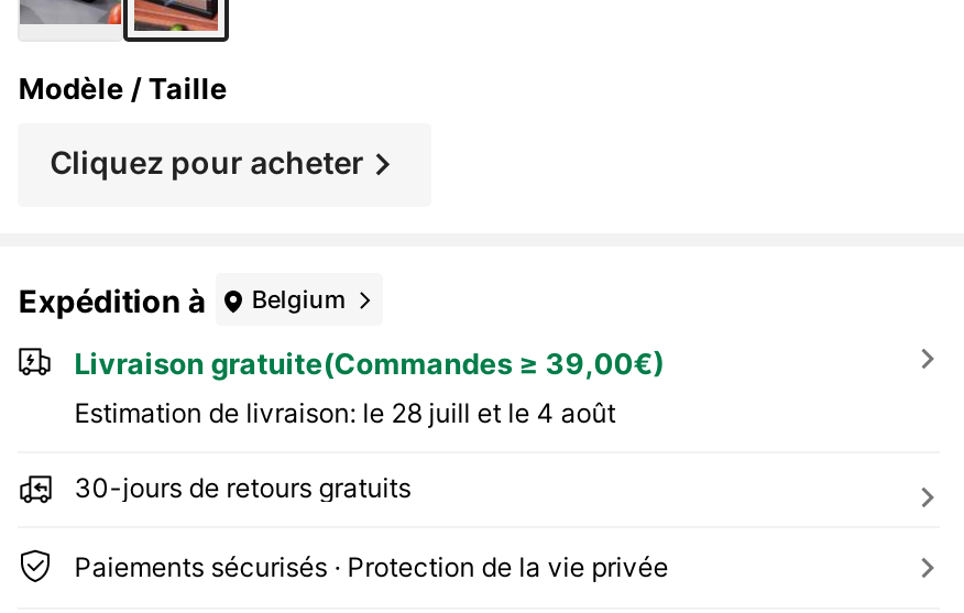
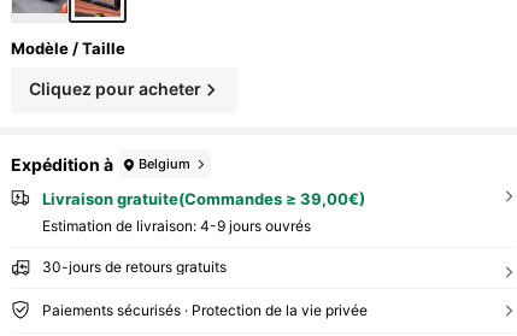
- Estimation de livraison: le 28 juill et le 4 août
+ Estimation de livraison: 4-9 jours ouvrés
